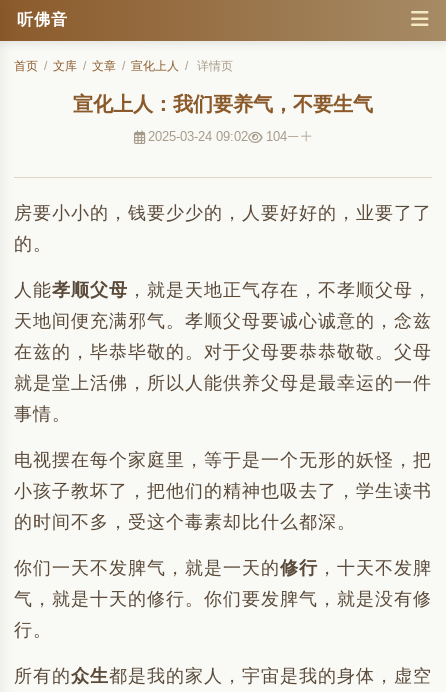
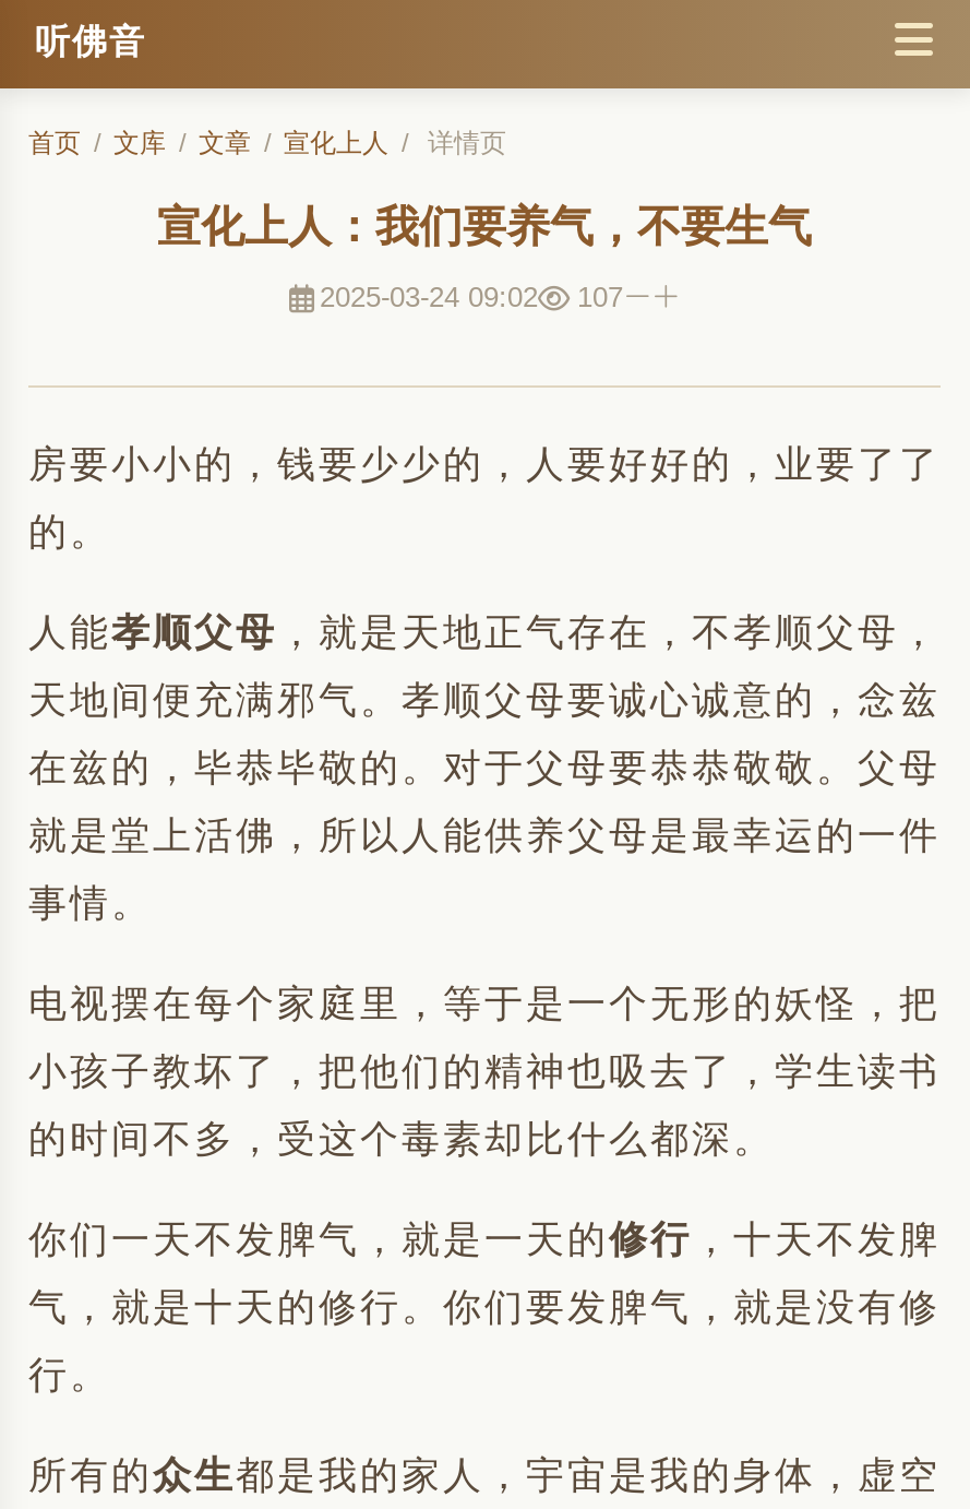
- 2025-03-24 09:02 104
+ 2025-03-24 09:02 107
